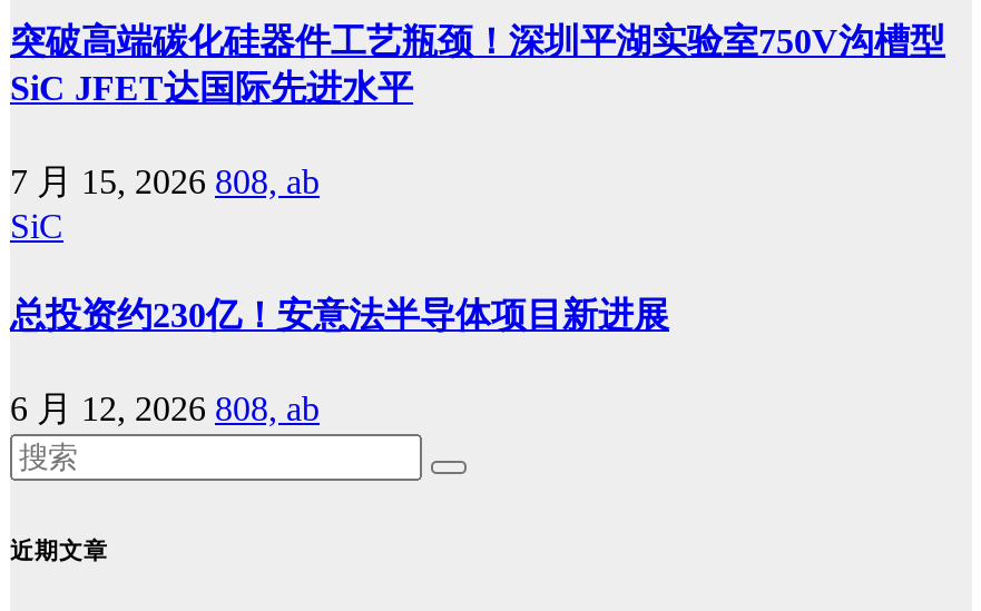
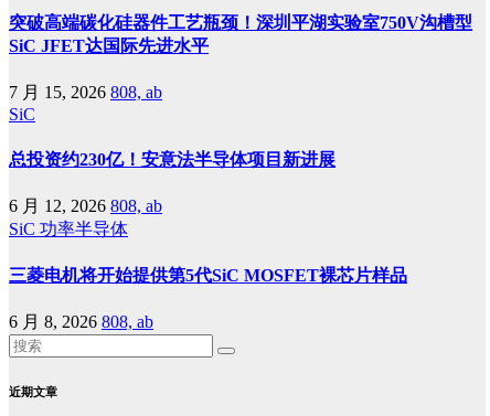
+ SiC功率半导体
+ 三菱电机将开始提供第5代SiC MOSFET裸芯片样品
+ 6 月 8, 2026 808, ab
